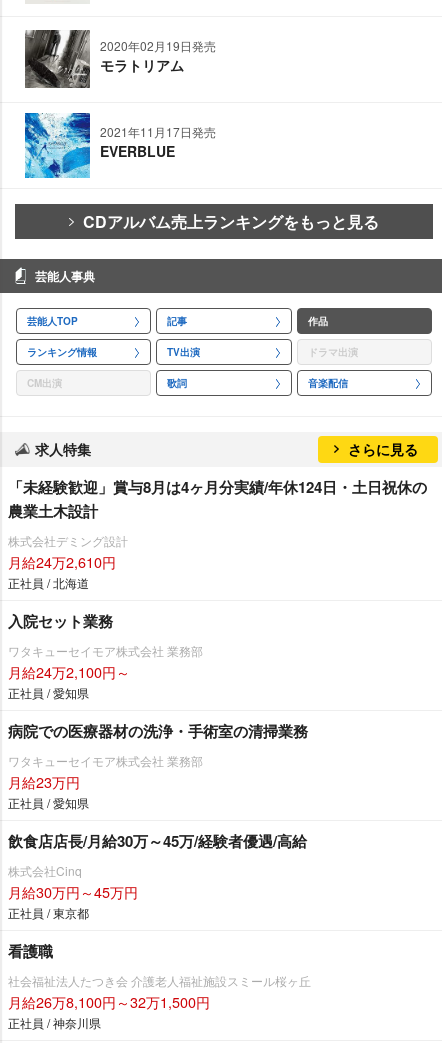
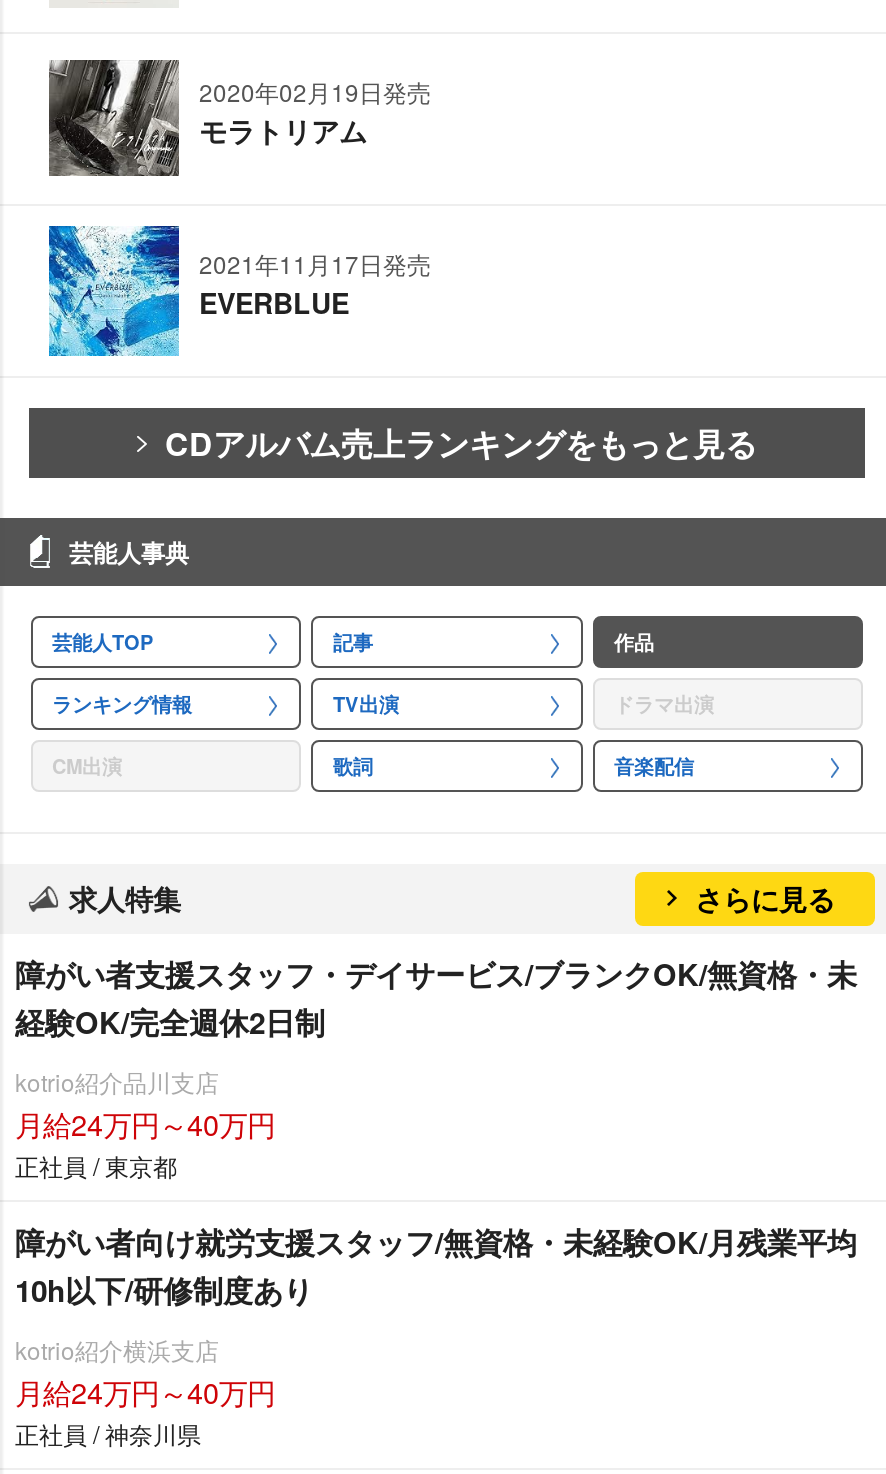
- 「未経験歓迎」賞与8月は4ヶ月分実績/年休124日・土日祝休の
- 農業土木設計
- 株式会社デミング設計
- 月給24万2,610円
- 正社員 / 北海道
- 入院セット業務
- ワタキューセイモア株式会社 業務部
- 月給24万2,100円～
- 正社員 / 愛知県
- 病院での医療器材の洗浄・手術室の清掃業務
- ワタキューセイモア株式会社 業務部
- 月給23万円
- 正社員 / 愛知県
- 飲食店店長/月給30万～45万/経験者優遇/高給
- 株式会社Cinq
- 月給30万円～45万円
+ 障がい者支援スタッフ・デイサービス/ブランクOK/無資格・未
+ 経験OK/完全週休2日制
+ kotrio紹介品川支店
+ 月給24万円～40万円

moved up: 正社員 / 東京都

- 看護職
+ 障がい者向け就労支援スタッフ/無資格・未経験OK/月残業平均
+ 10h以下/研修制度あり

- 社会福祉法人たつき会 介護老人福祉施設スミール桜ヶ丘
- 月給26万8,100円～32万1,500円
+ kotrio紹介横浜支店
+ 月給24万円～40万円
